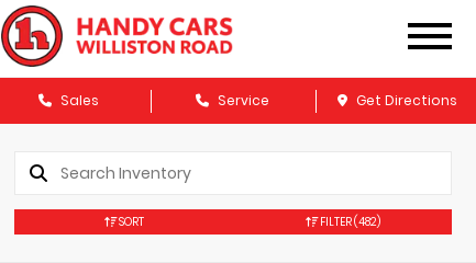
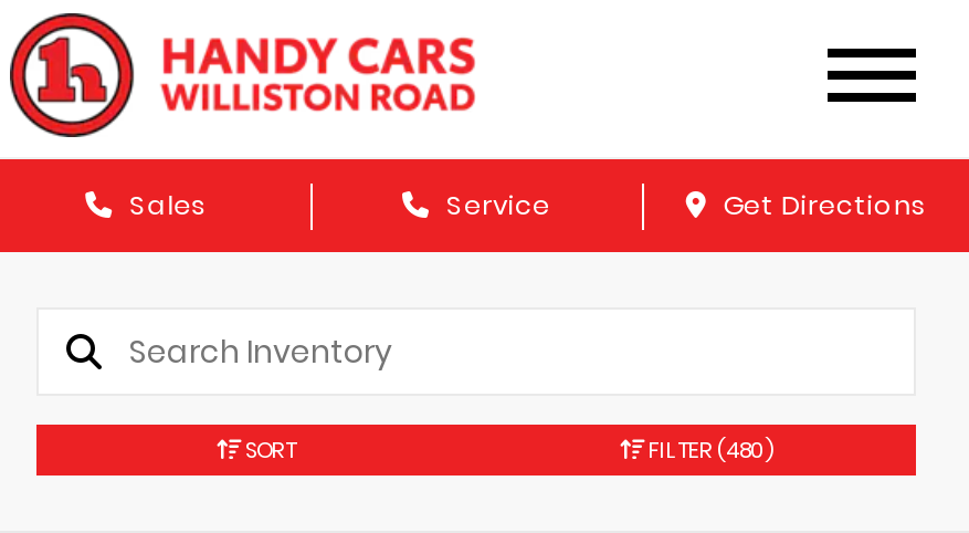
- FILTER (482)
+ FILTER (480)
